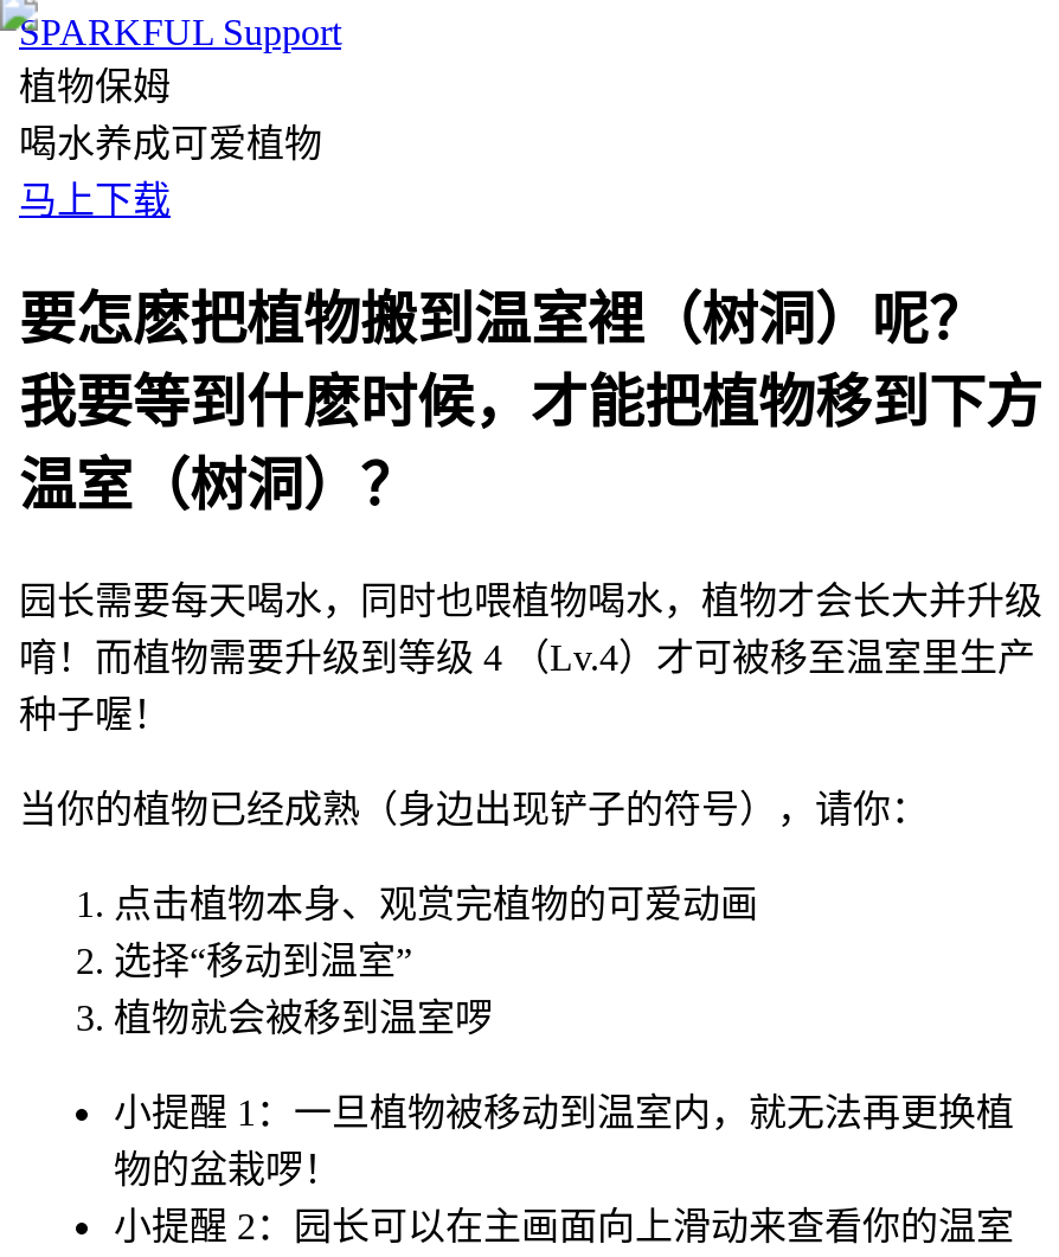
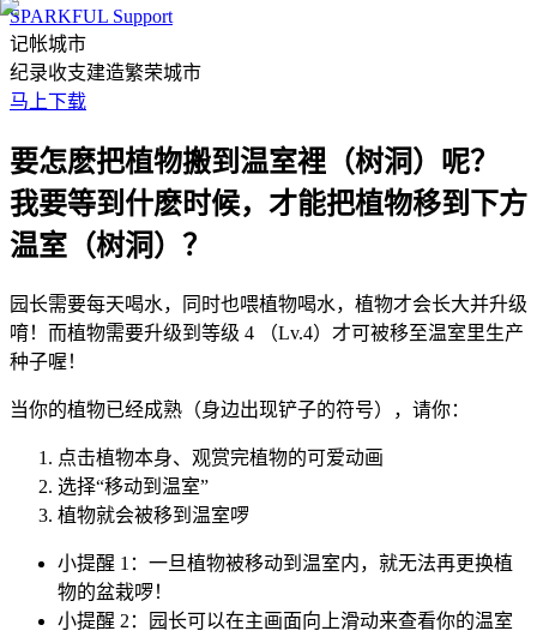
- 植物保姆
- 喝水养成可爱植物
+ 记帐城市
+ 纪录收支建造繁荣城市
